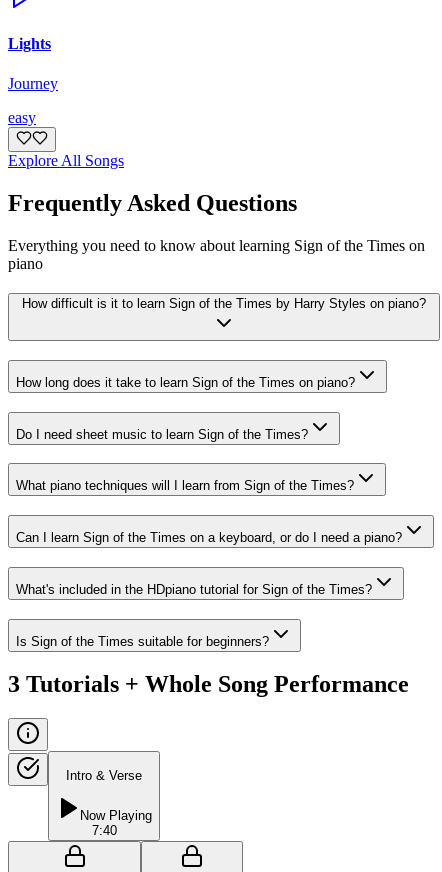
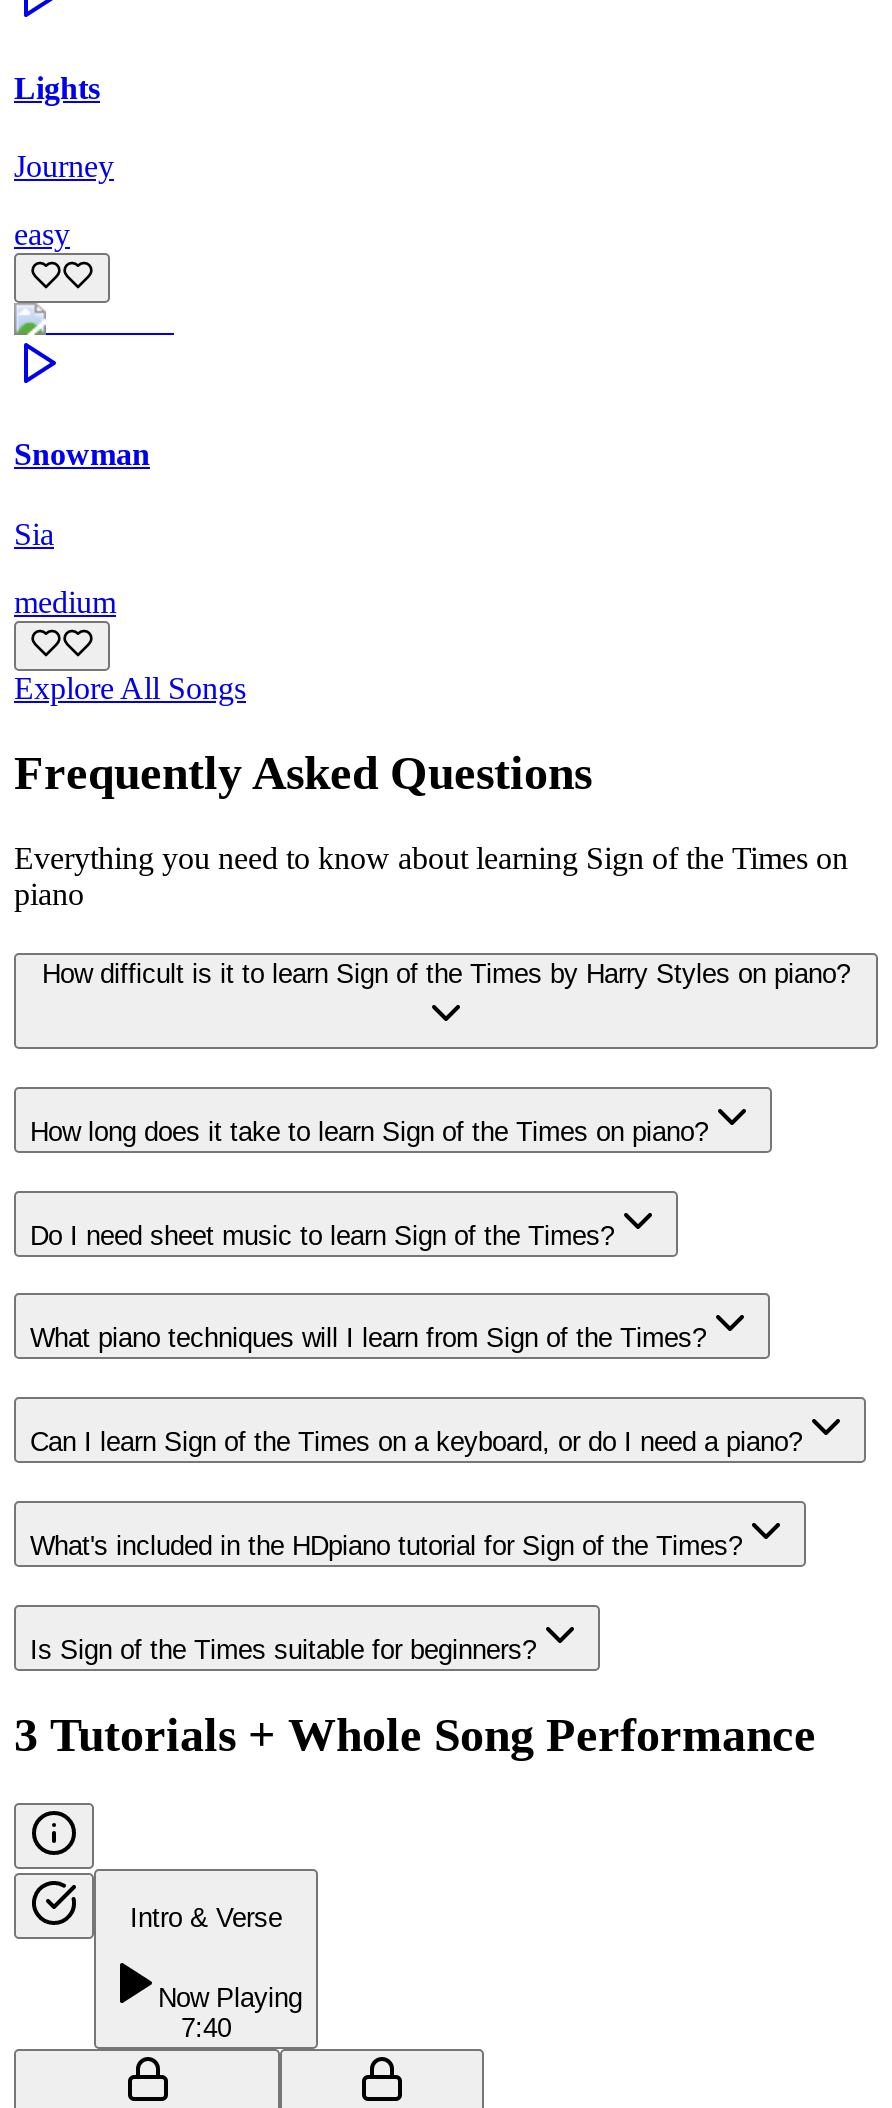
+ [image]
+ Snowman
+ Sia
+ medium
